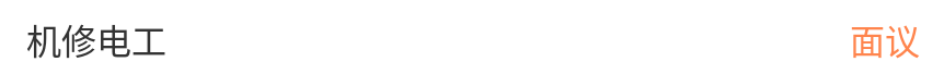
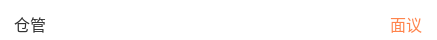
- 机修电工
+ 仓管
